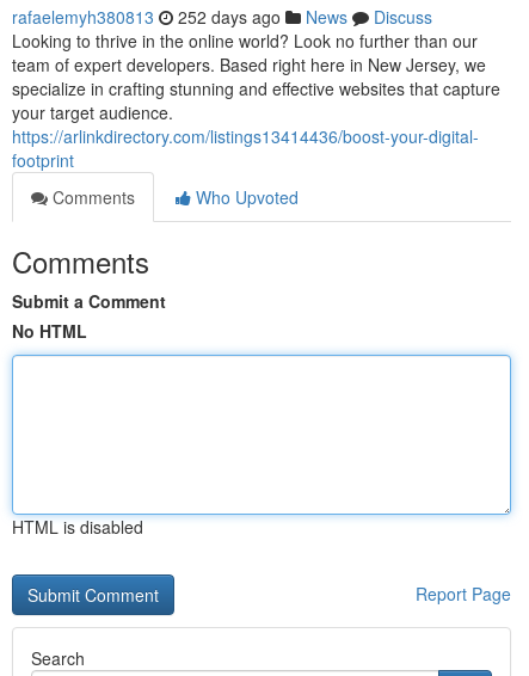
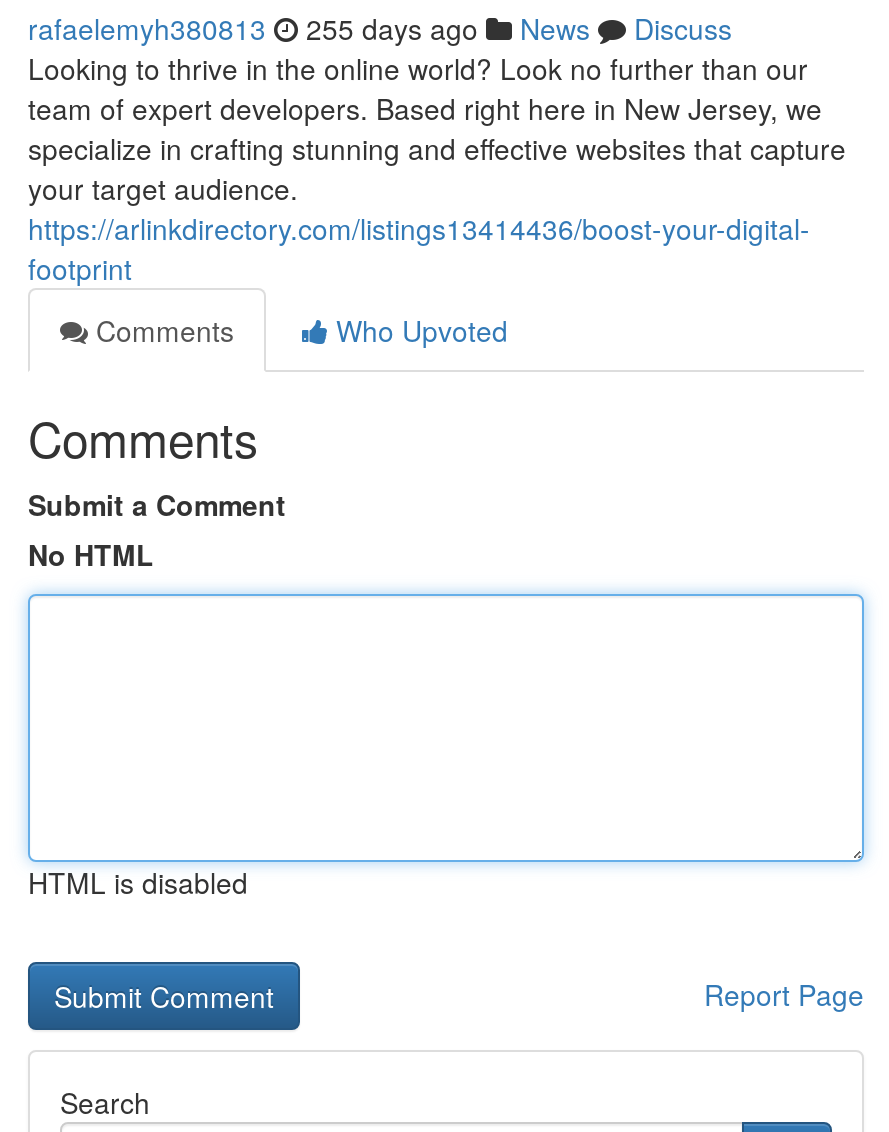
- rafaelemyh380813 252 days ago News Discuss
+ rafaelemyh380813 255 days ago News Discuss
